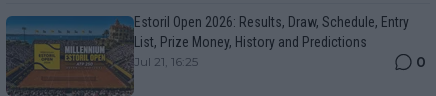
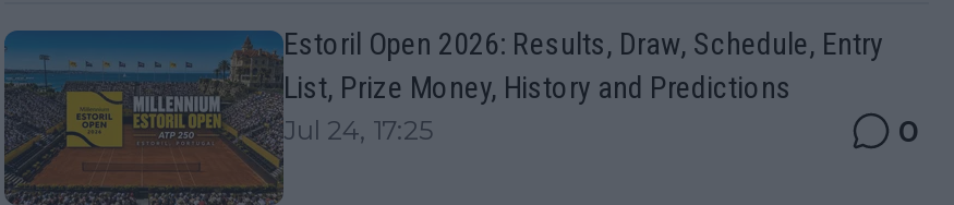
- Jul 21, 16:25
+ Jul 24, 17:25
